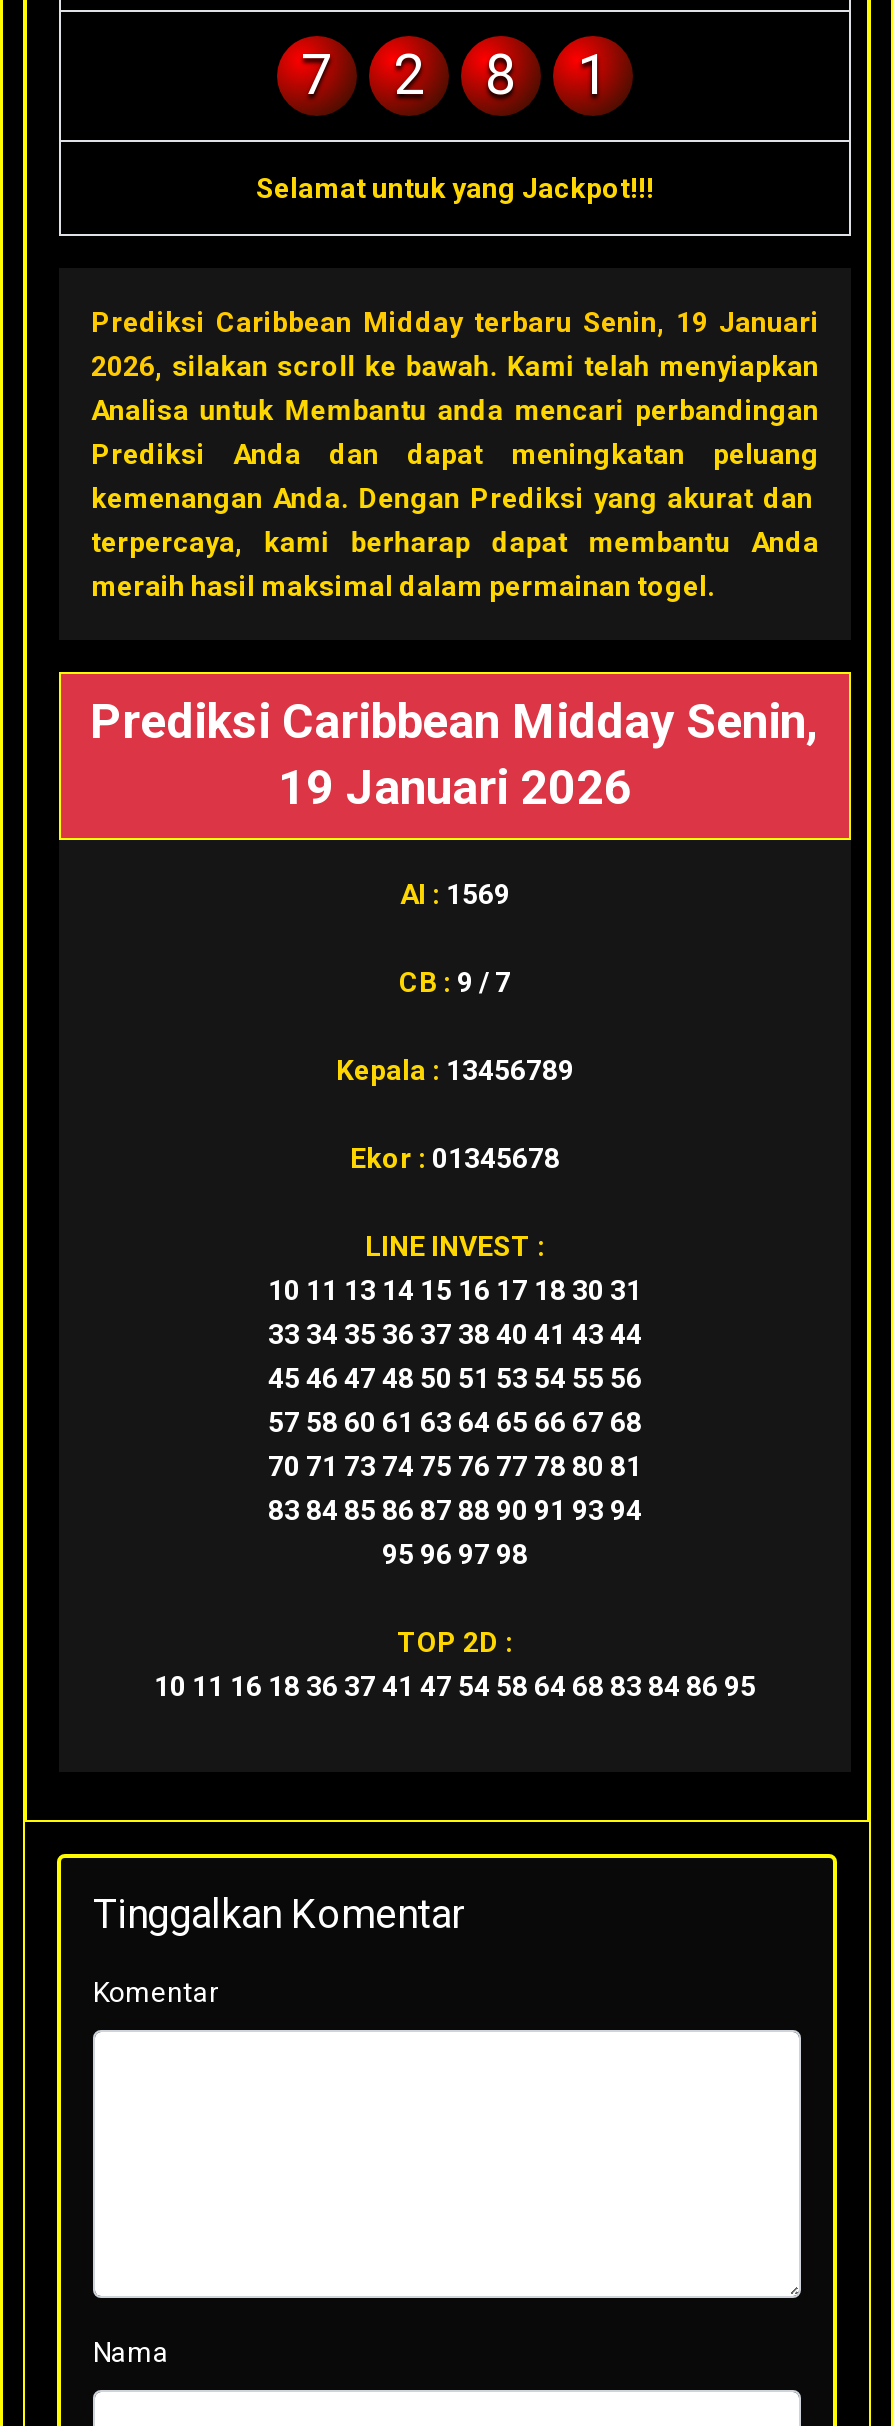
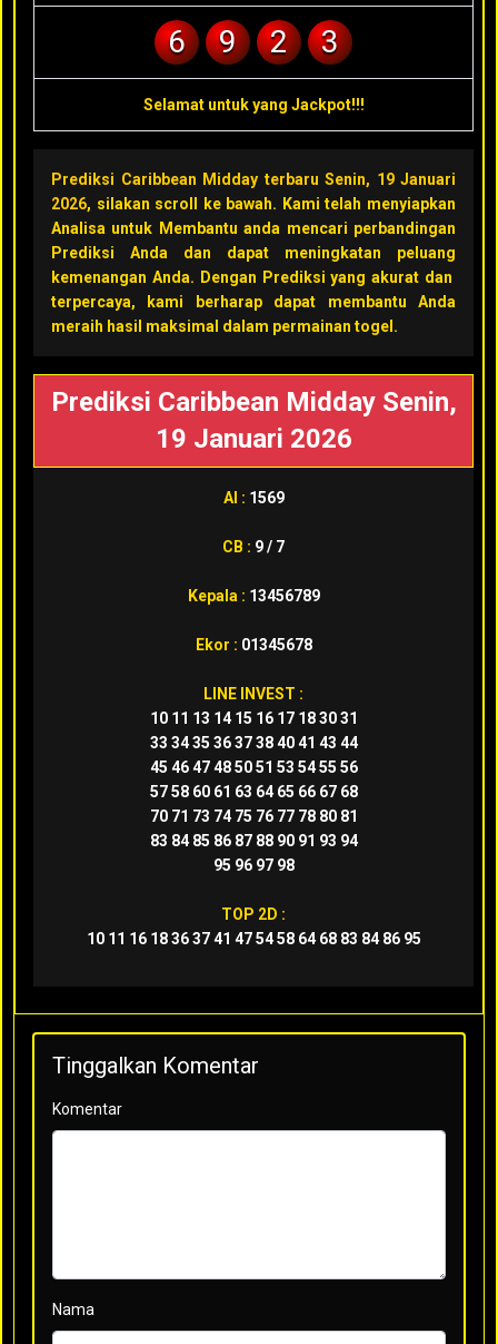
- 7
+ 6
+ 9

- 8
- 1
+ 3
